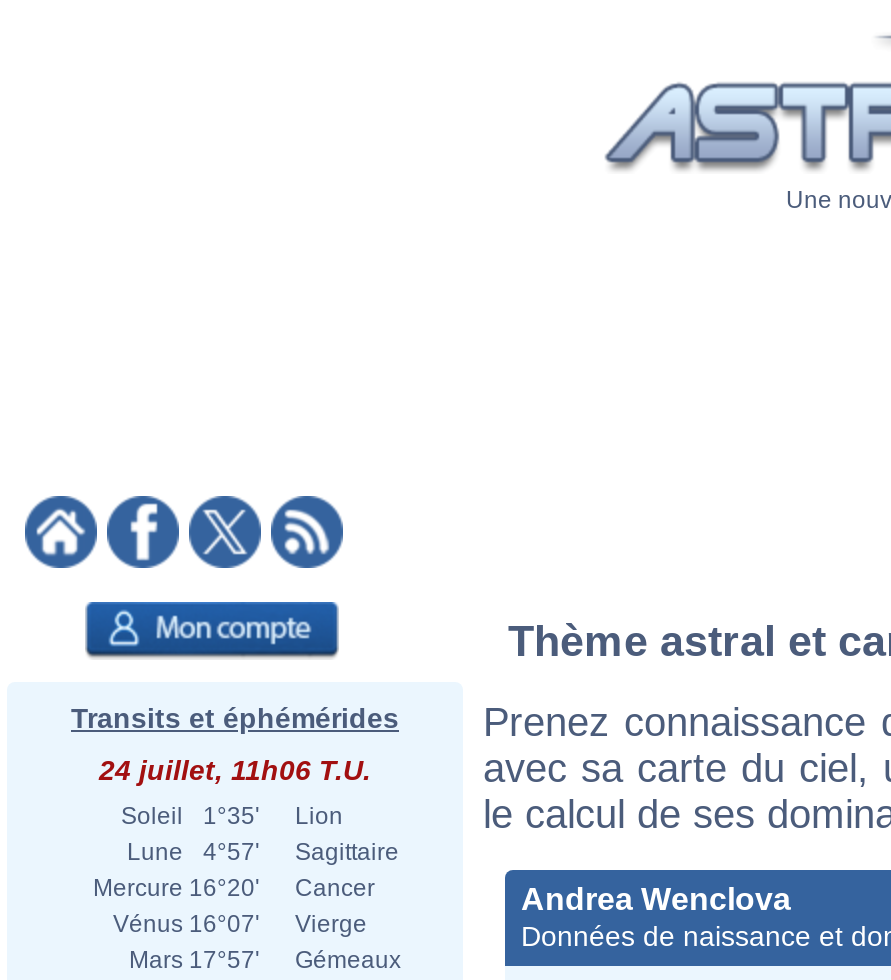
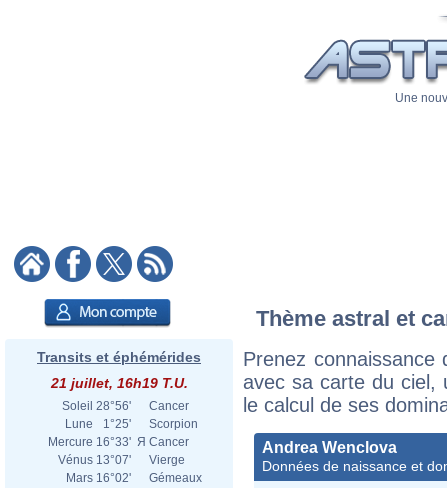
- 24 juillet, 11h06 T.U.
+ 21 juillet, 16h19 T.U.

- Soleil 1°35'
- Lion
- Lune 4°57'
- Sagittaire
- Mercure 16°20'
+ Soleil 28°56'

moved up: Cancer

- Vénus 16°07'
+ Lune 1°25'
+ Scorpion
+ Mercure 16°33' Я Cancer
+ Vénus 13°07'

- Mars 17°57' Gémeaux
+ Mars 16°02' Gémeaux
